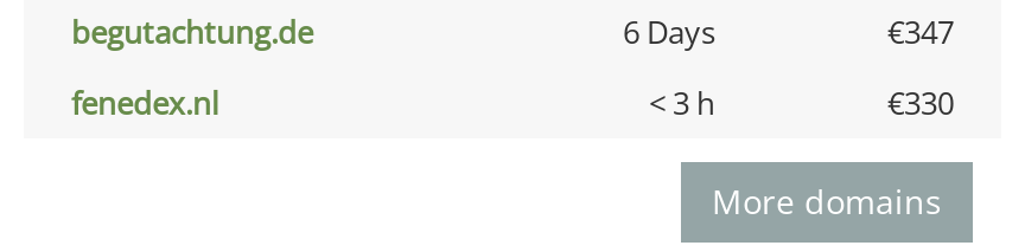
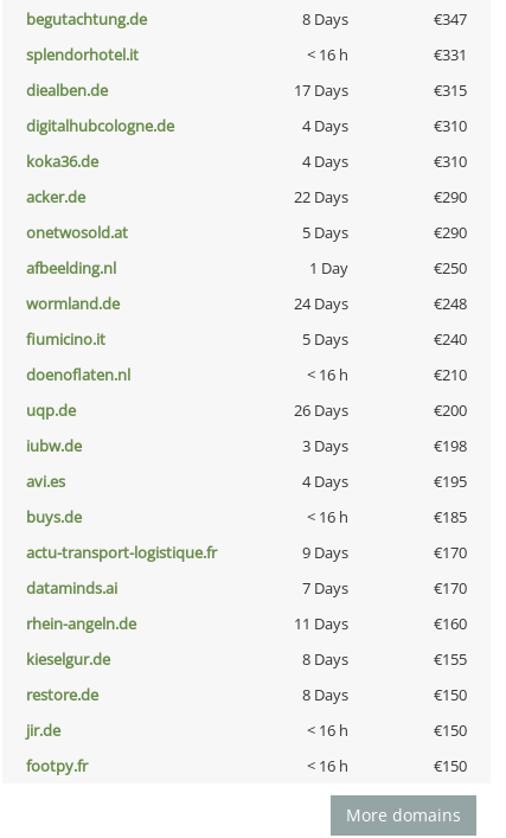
- 6 Days
+ 8 Days

- fenedex.nl
- < 3 h
- €330
+ splendorhotel.it
+ < 16 h
+ €331
+ diealben.de
+ 17 Days
+ €315
+ digitalhubcologne.de
+ 4 Days
+ €310
+ koka36.de
+ 4 Days
+ €310
+ acker.de
+ 22 Days
+ €290
+ onetwosold.at
+ 5 Days
+ €290
+ afbeelding.nl
+ 1 Day
+ €250
+ wormland.de
+ 24 Days
+ €248
+ fiumicino.it
+ 5 Days
+ €240
+ doenoflaten.nl
+ < 16 h
+ €210
+ uqp.de
+ 26 Days
+ €200
+ iubw.de
+ 3 Days
+ €198
+ avi.es
+ 4 Days
+ €195
+ buys.de
+ < 16 h
+ €185
+ actu-transport-logistique.fr
+ 9 Days
+ €170
+ dataminds.ai
+ 7 Days
+ €170
+ rhein-angeln.de
+ 11 Days
+ €160
+ kieselgur.de
+ 8 Days
+ €155
+ restore.de
+ 8 Days
+ €150
+ jir.de
+ < 16 h
+ €150
+ footpy.fr
+ < 16 h
+ €150
